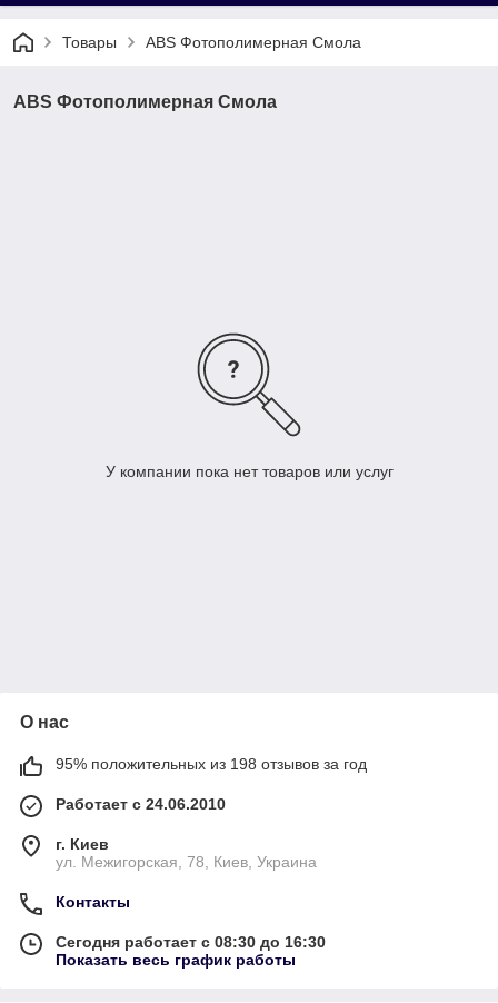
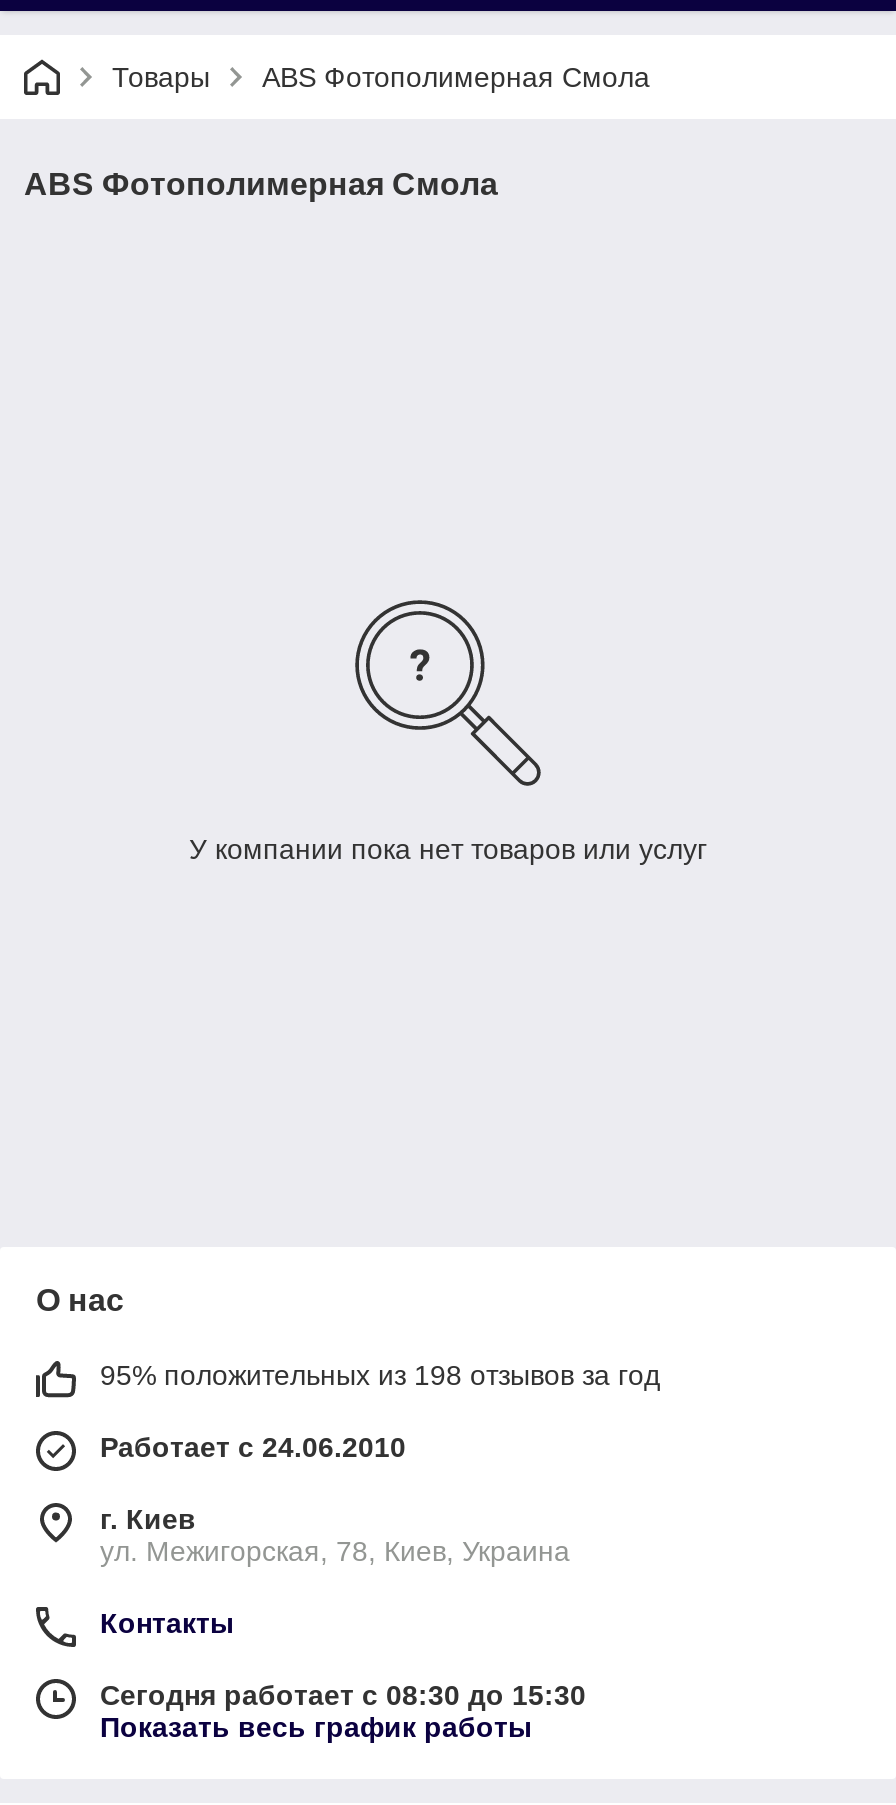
- Сегодня работает с 08:30 до 16:30
+ Сегодня работает с 08:30 до 15:30
